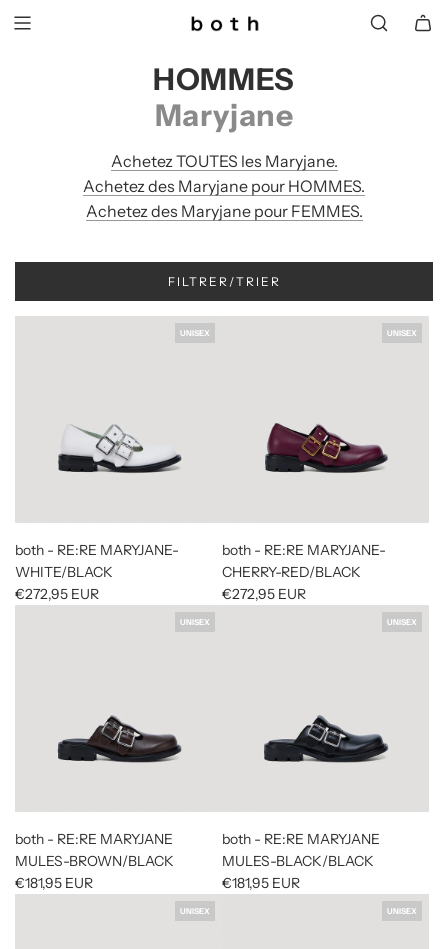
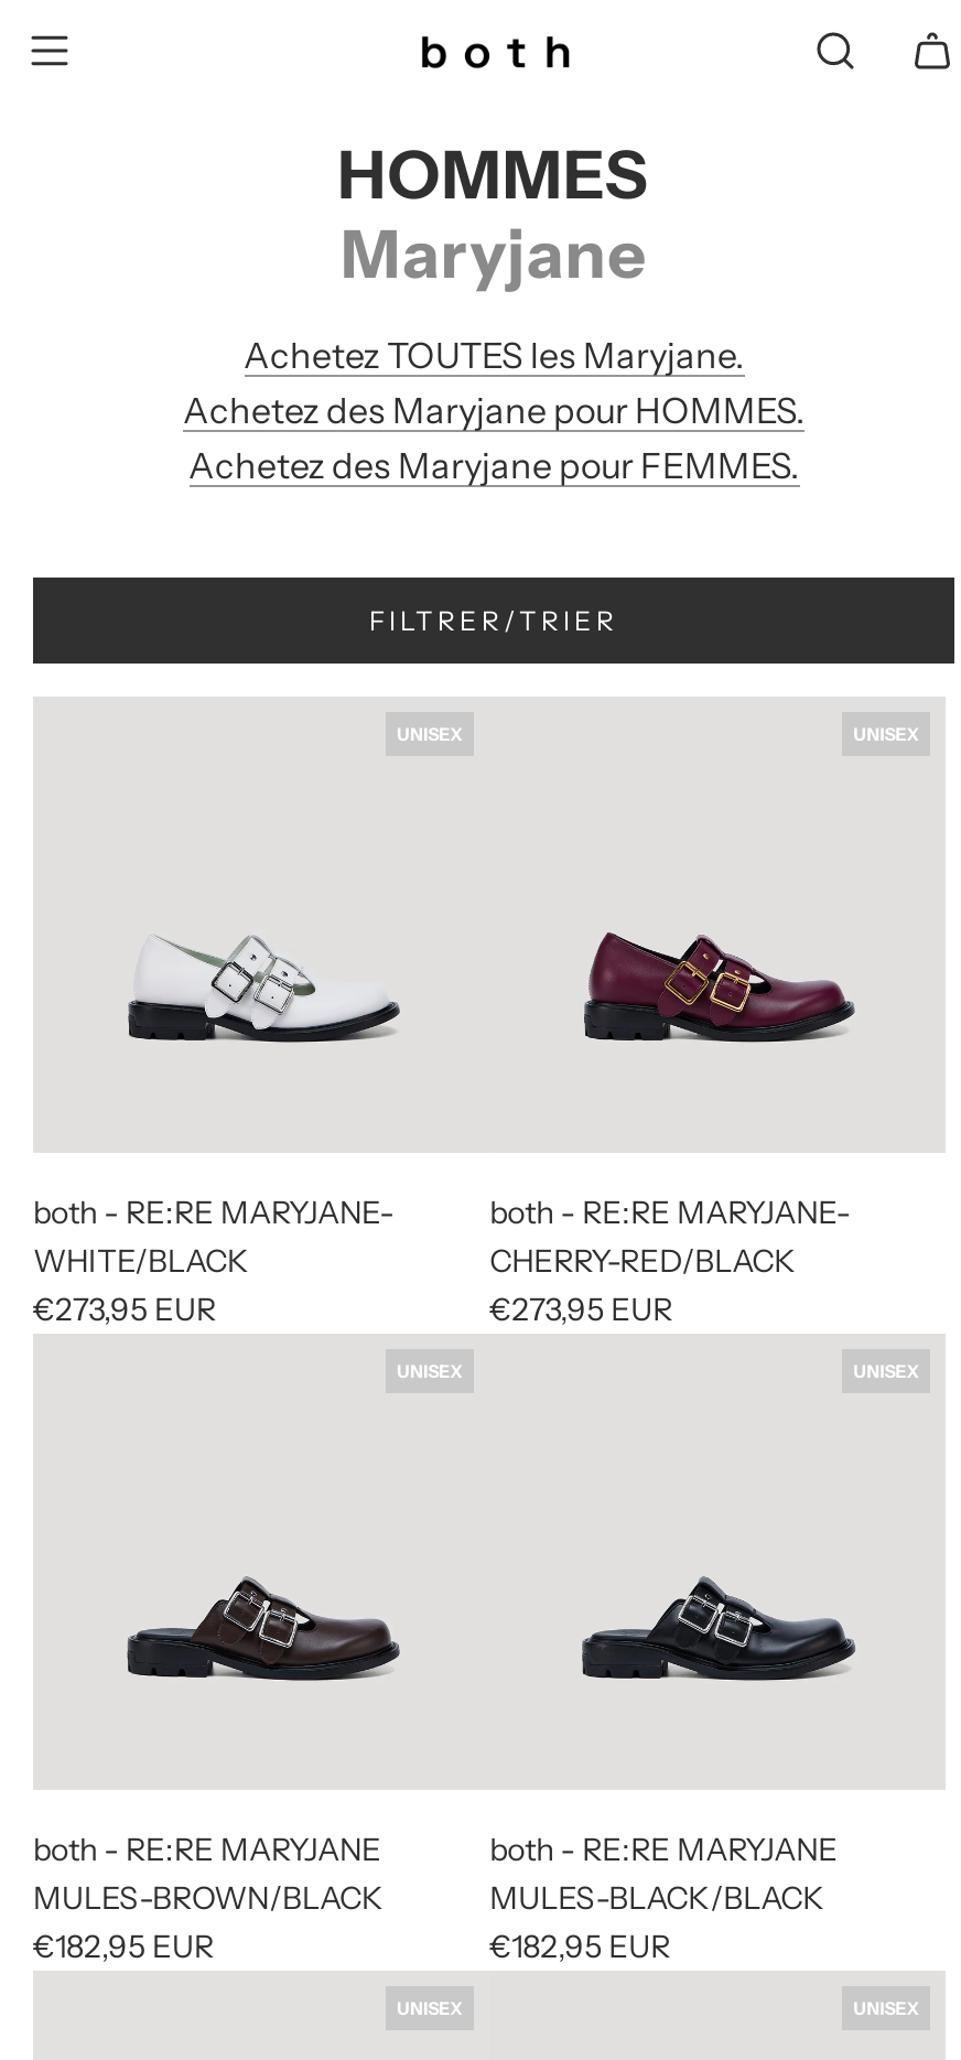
- €272,95 EUR
+ €273,95 EUR

- €272,95 EUR
+ €273,95 EUR

- €181,95 EUR
+ €182,95 EUR

- €181,95 EUR
+ €182,95 EUR
